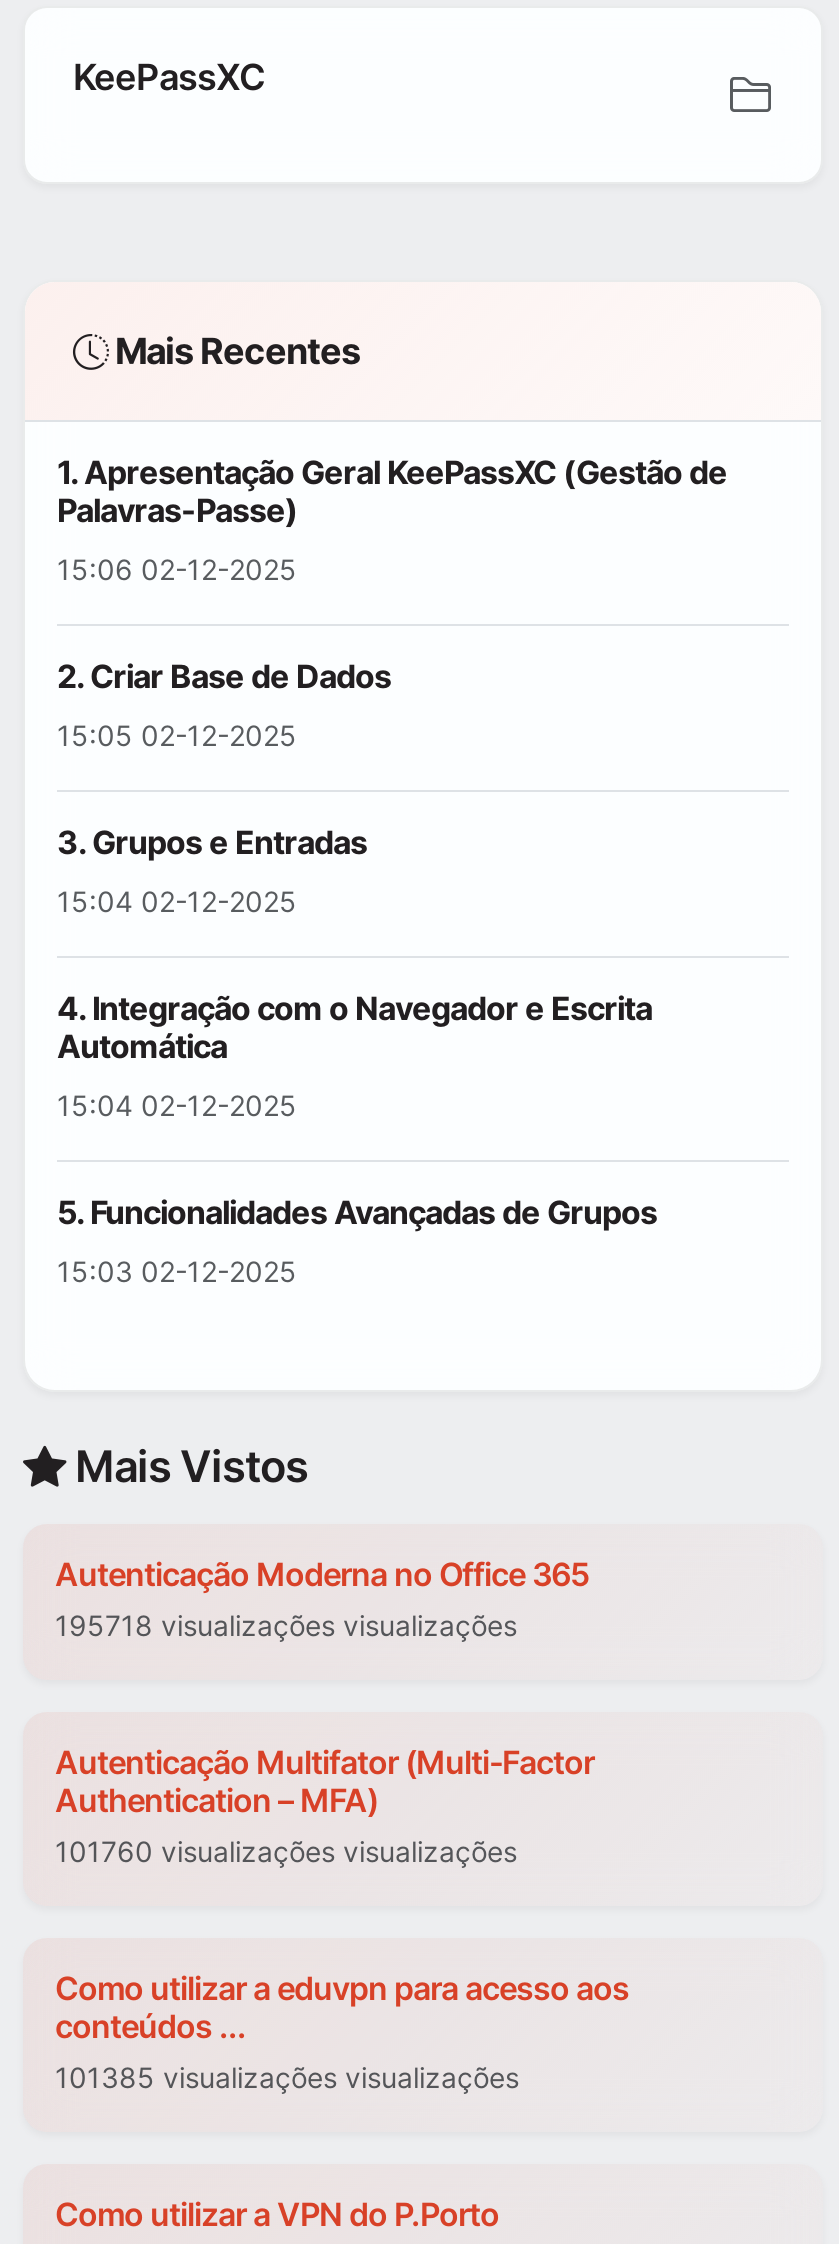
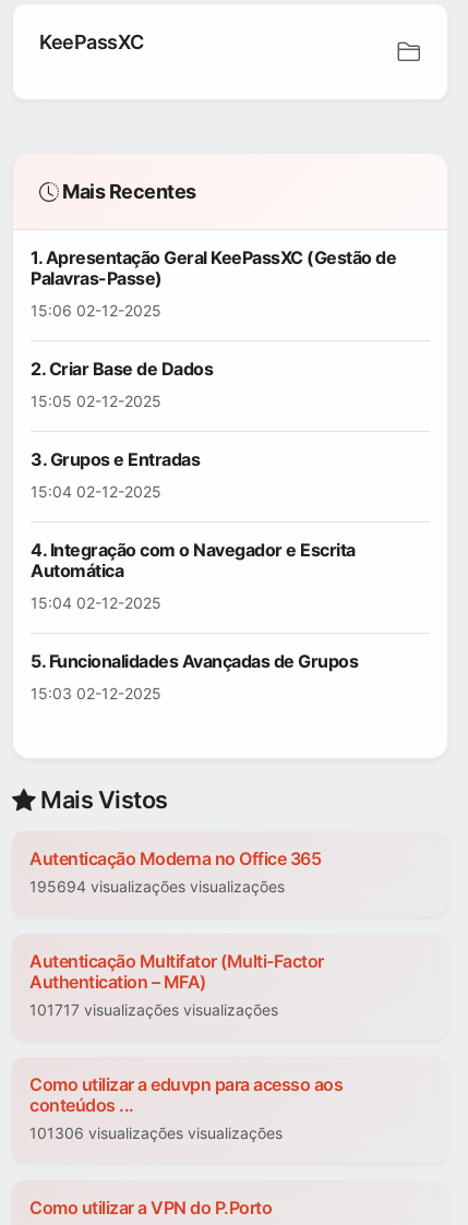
- 195718 visualizações visualizações
+ 195694 visualizações visualizações

- 101760 visualizações visualizações
+ 101717 visualizações visualizações

- 101385 visualizações visualizações
+ 101306 visualizações visualizações
